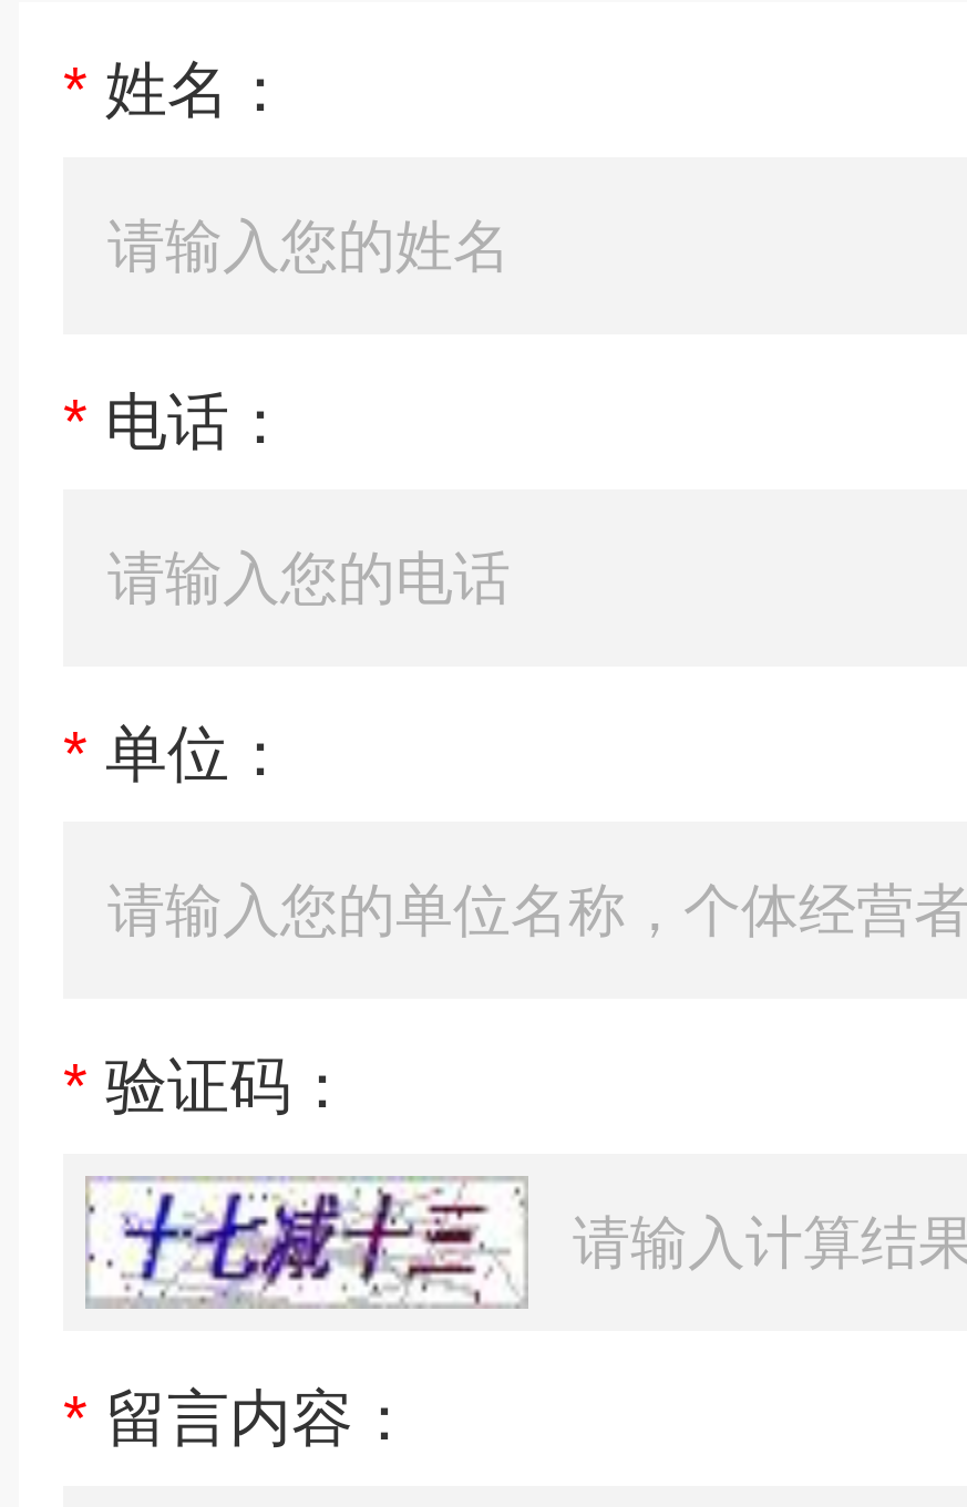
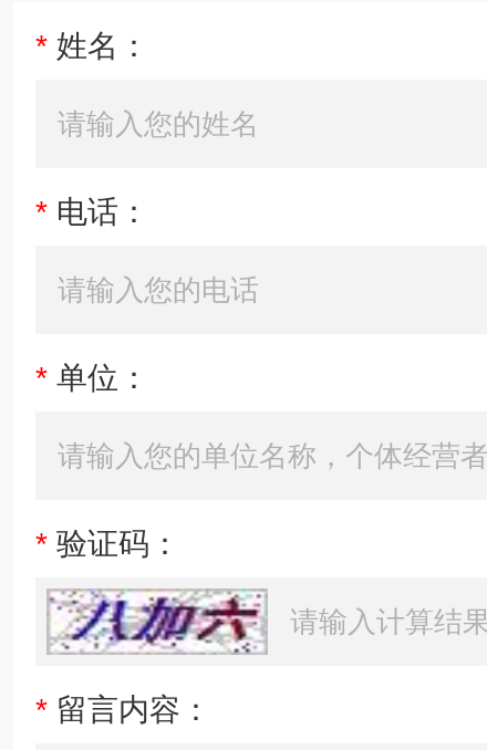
- [image]
+ [image]
